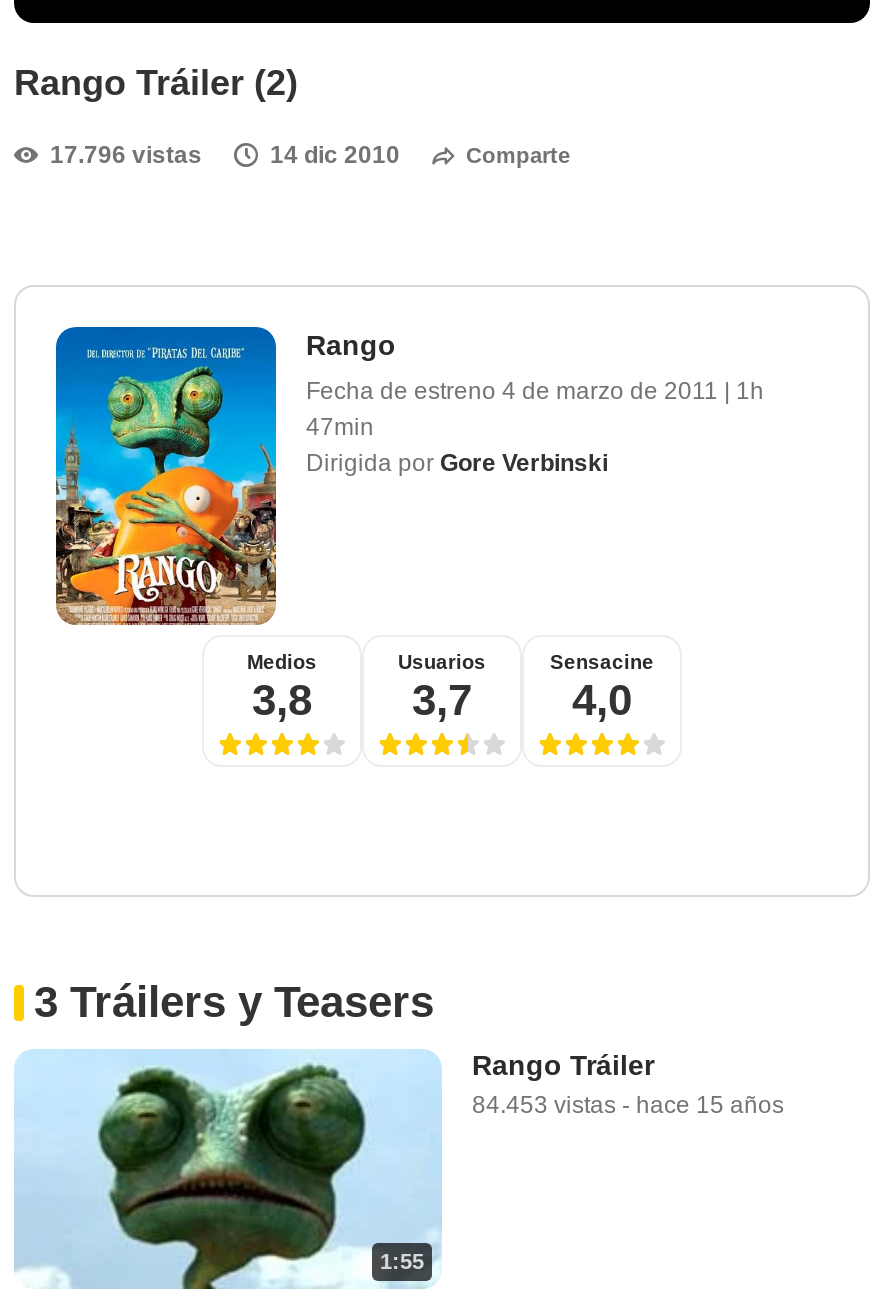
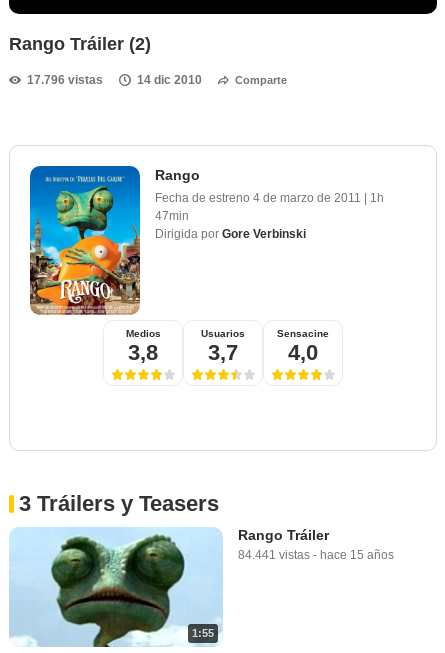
- 84.453 vistas - hace 15 años
+ 84.441 vistas - hace 15 años
